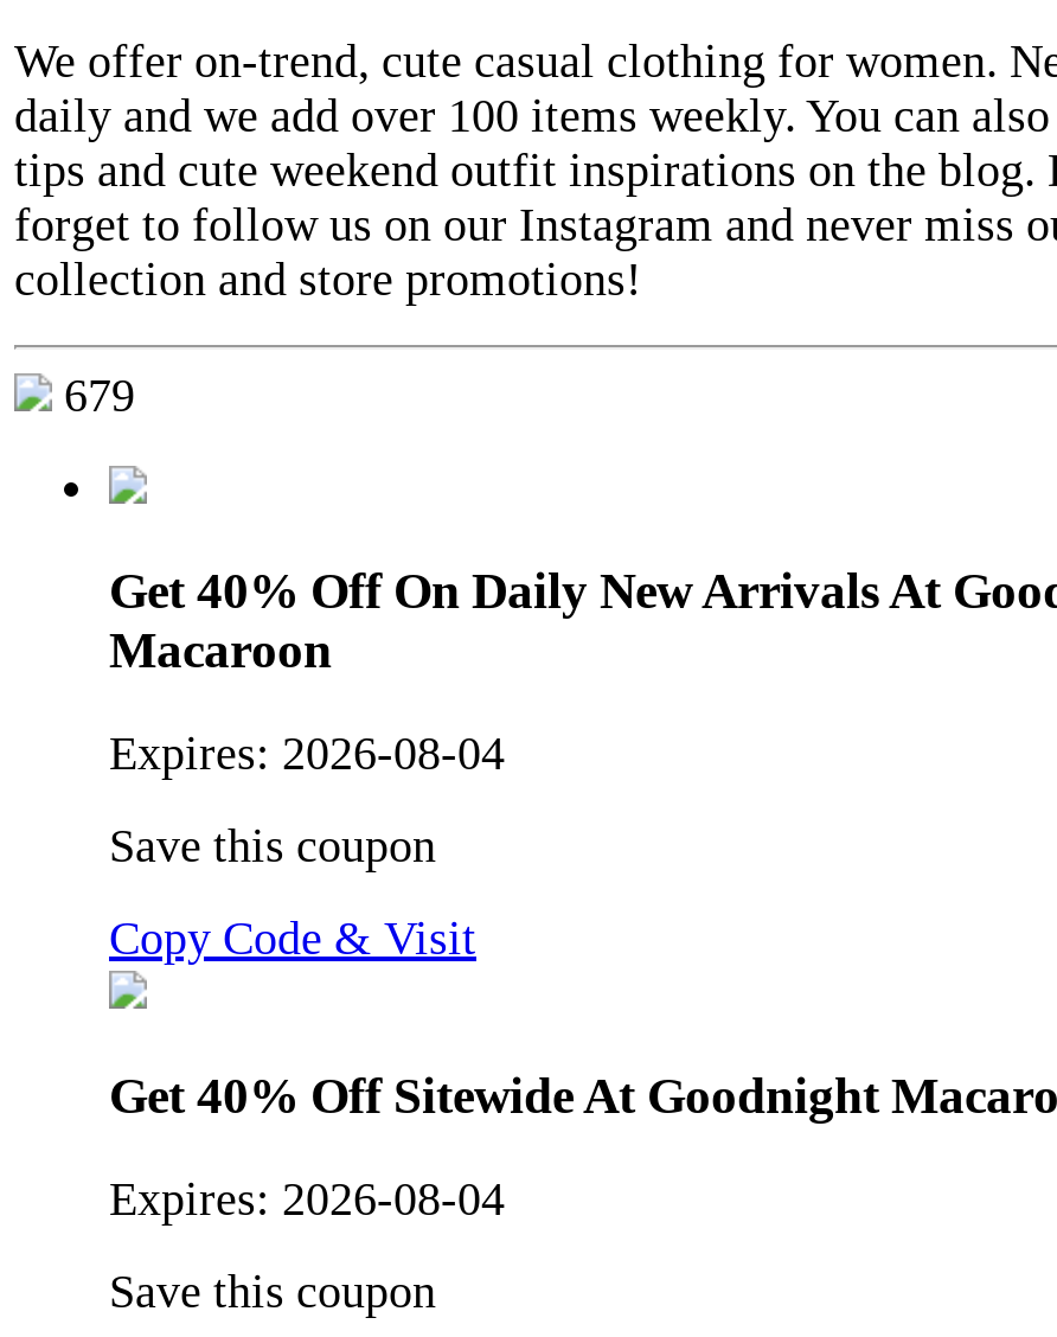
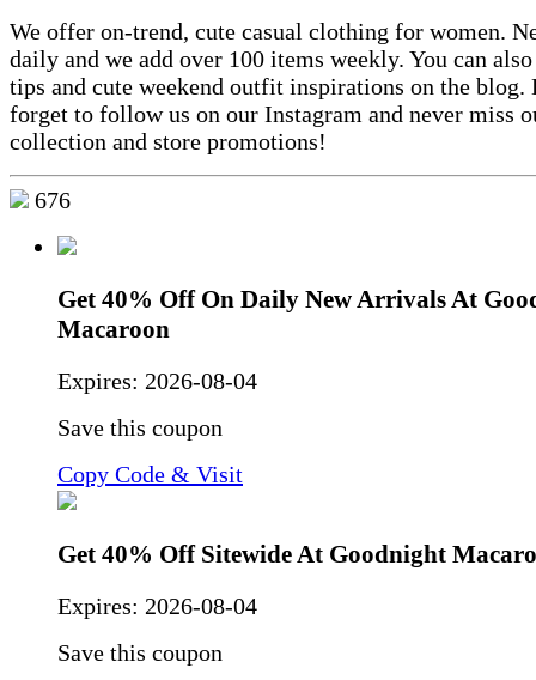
- 679
+ 676
